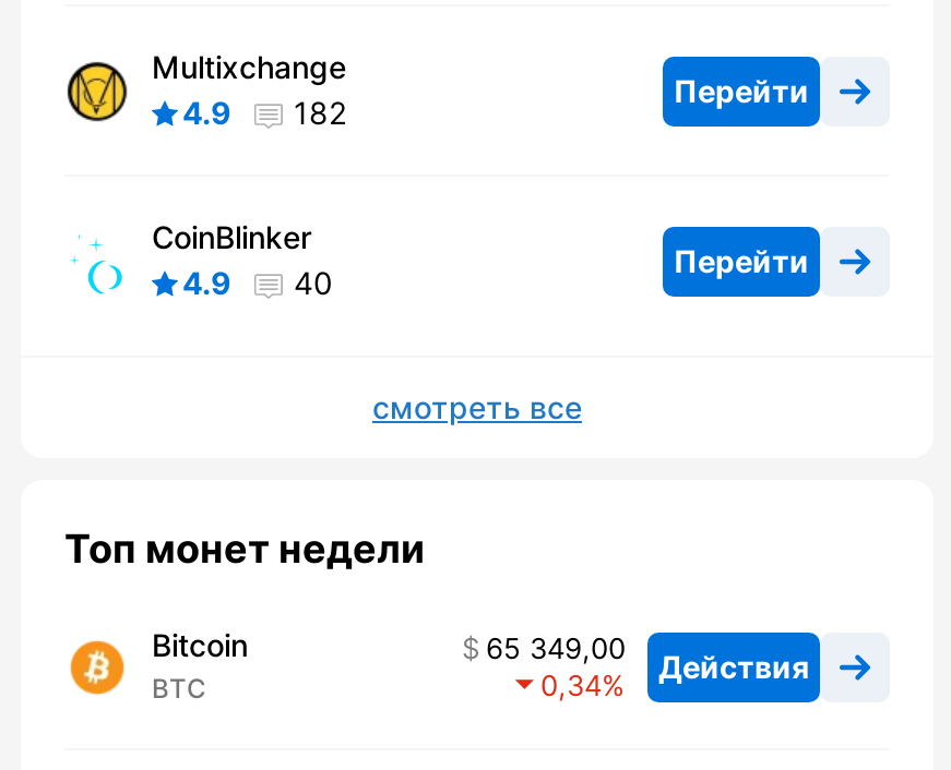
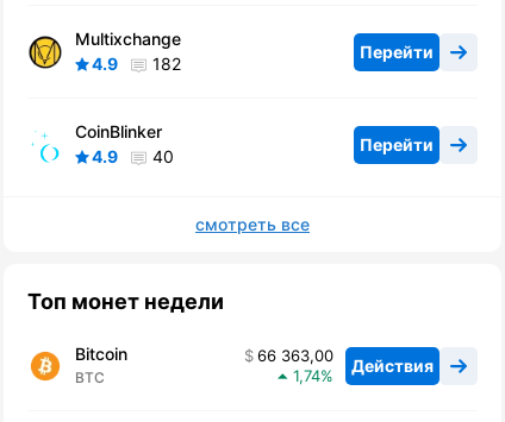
- 65 349,00 Действия
+ 66 363,00 Действия

- 0,34
+ 1,74
